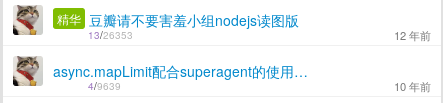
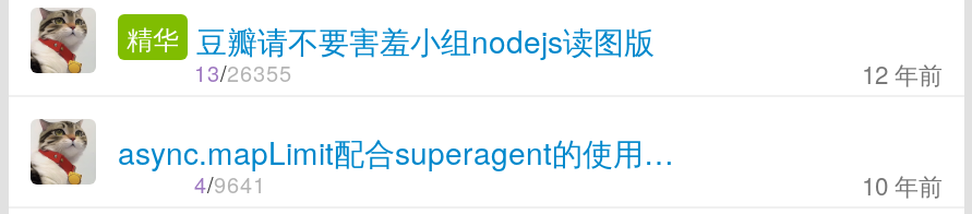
- 13 /26353
+ 13 /26355

- 4 /9639
+ 4 /9641
